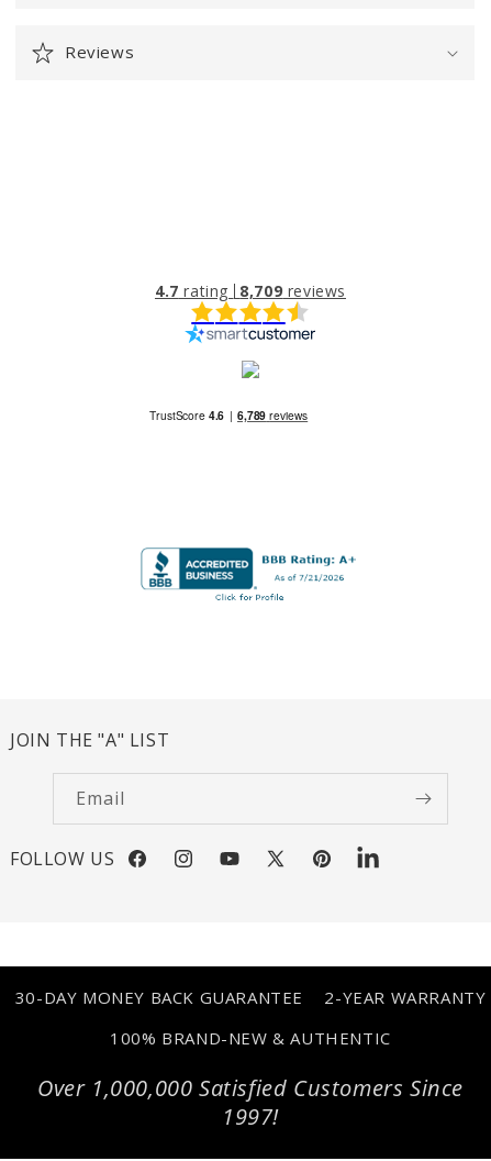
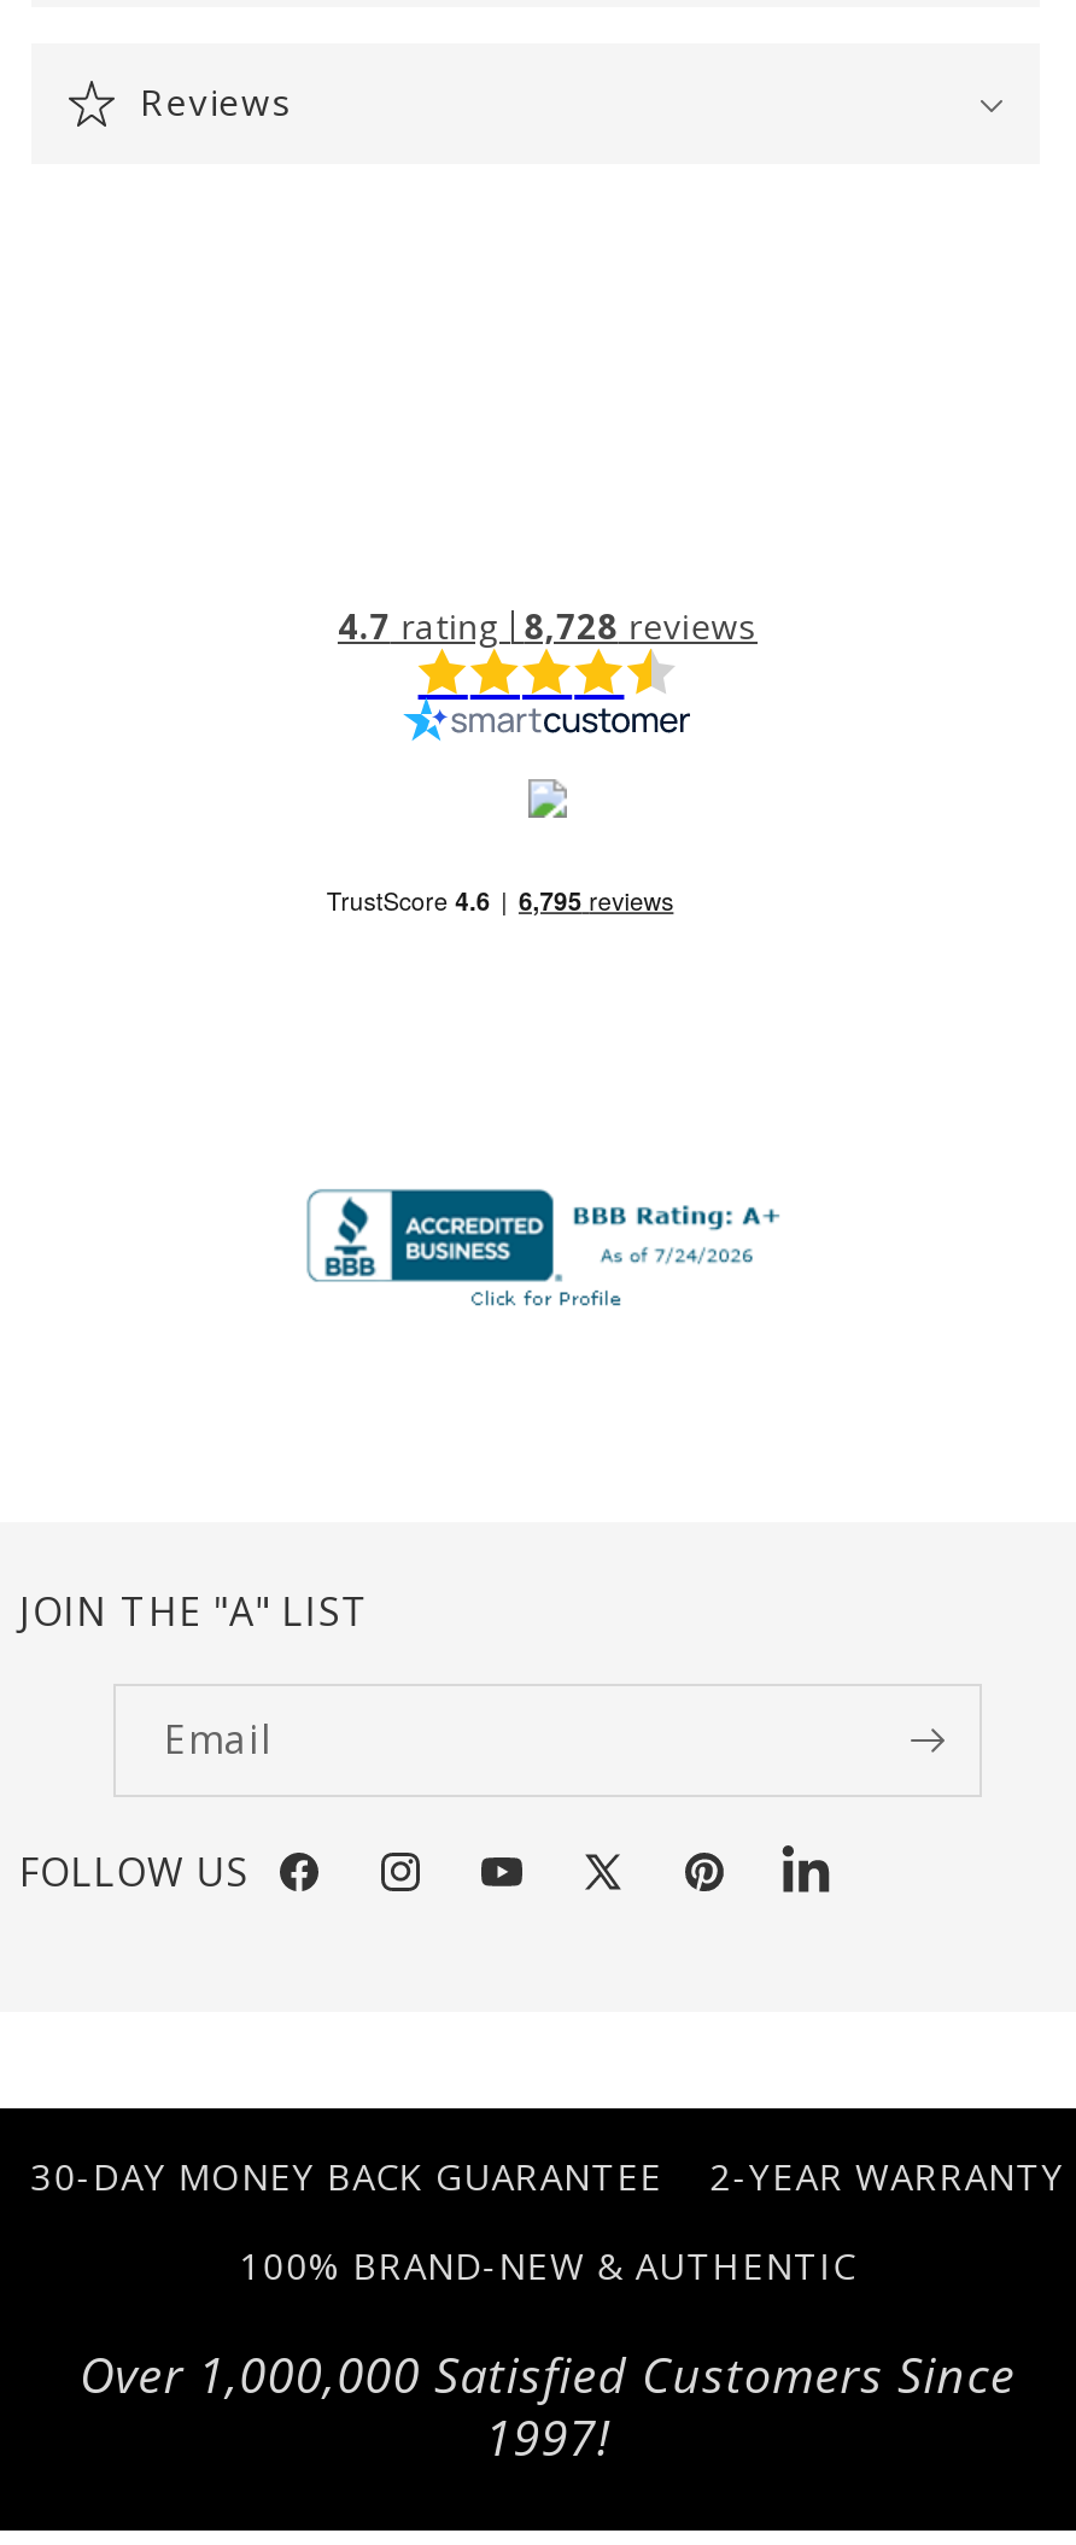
- 4.7 rating 8,709 reviews
+ 4.7 rating 8,728 reviews
